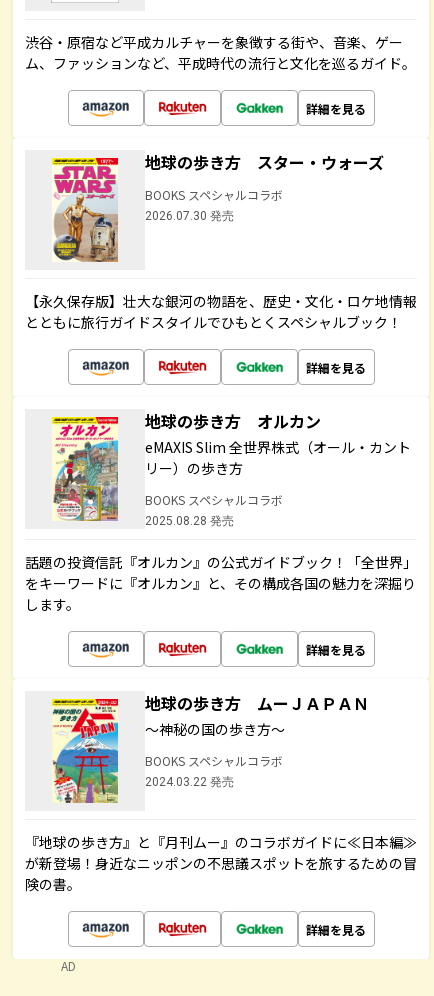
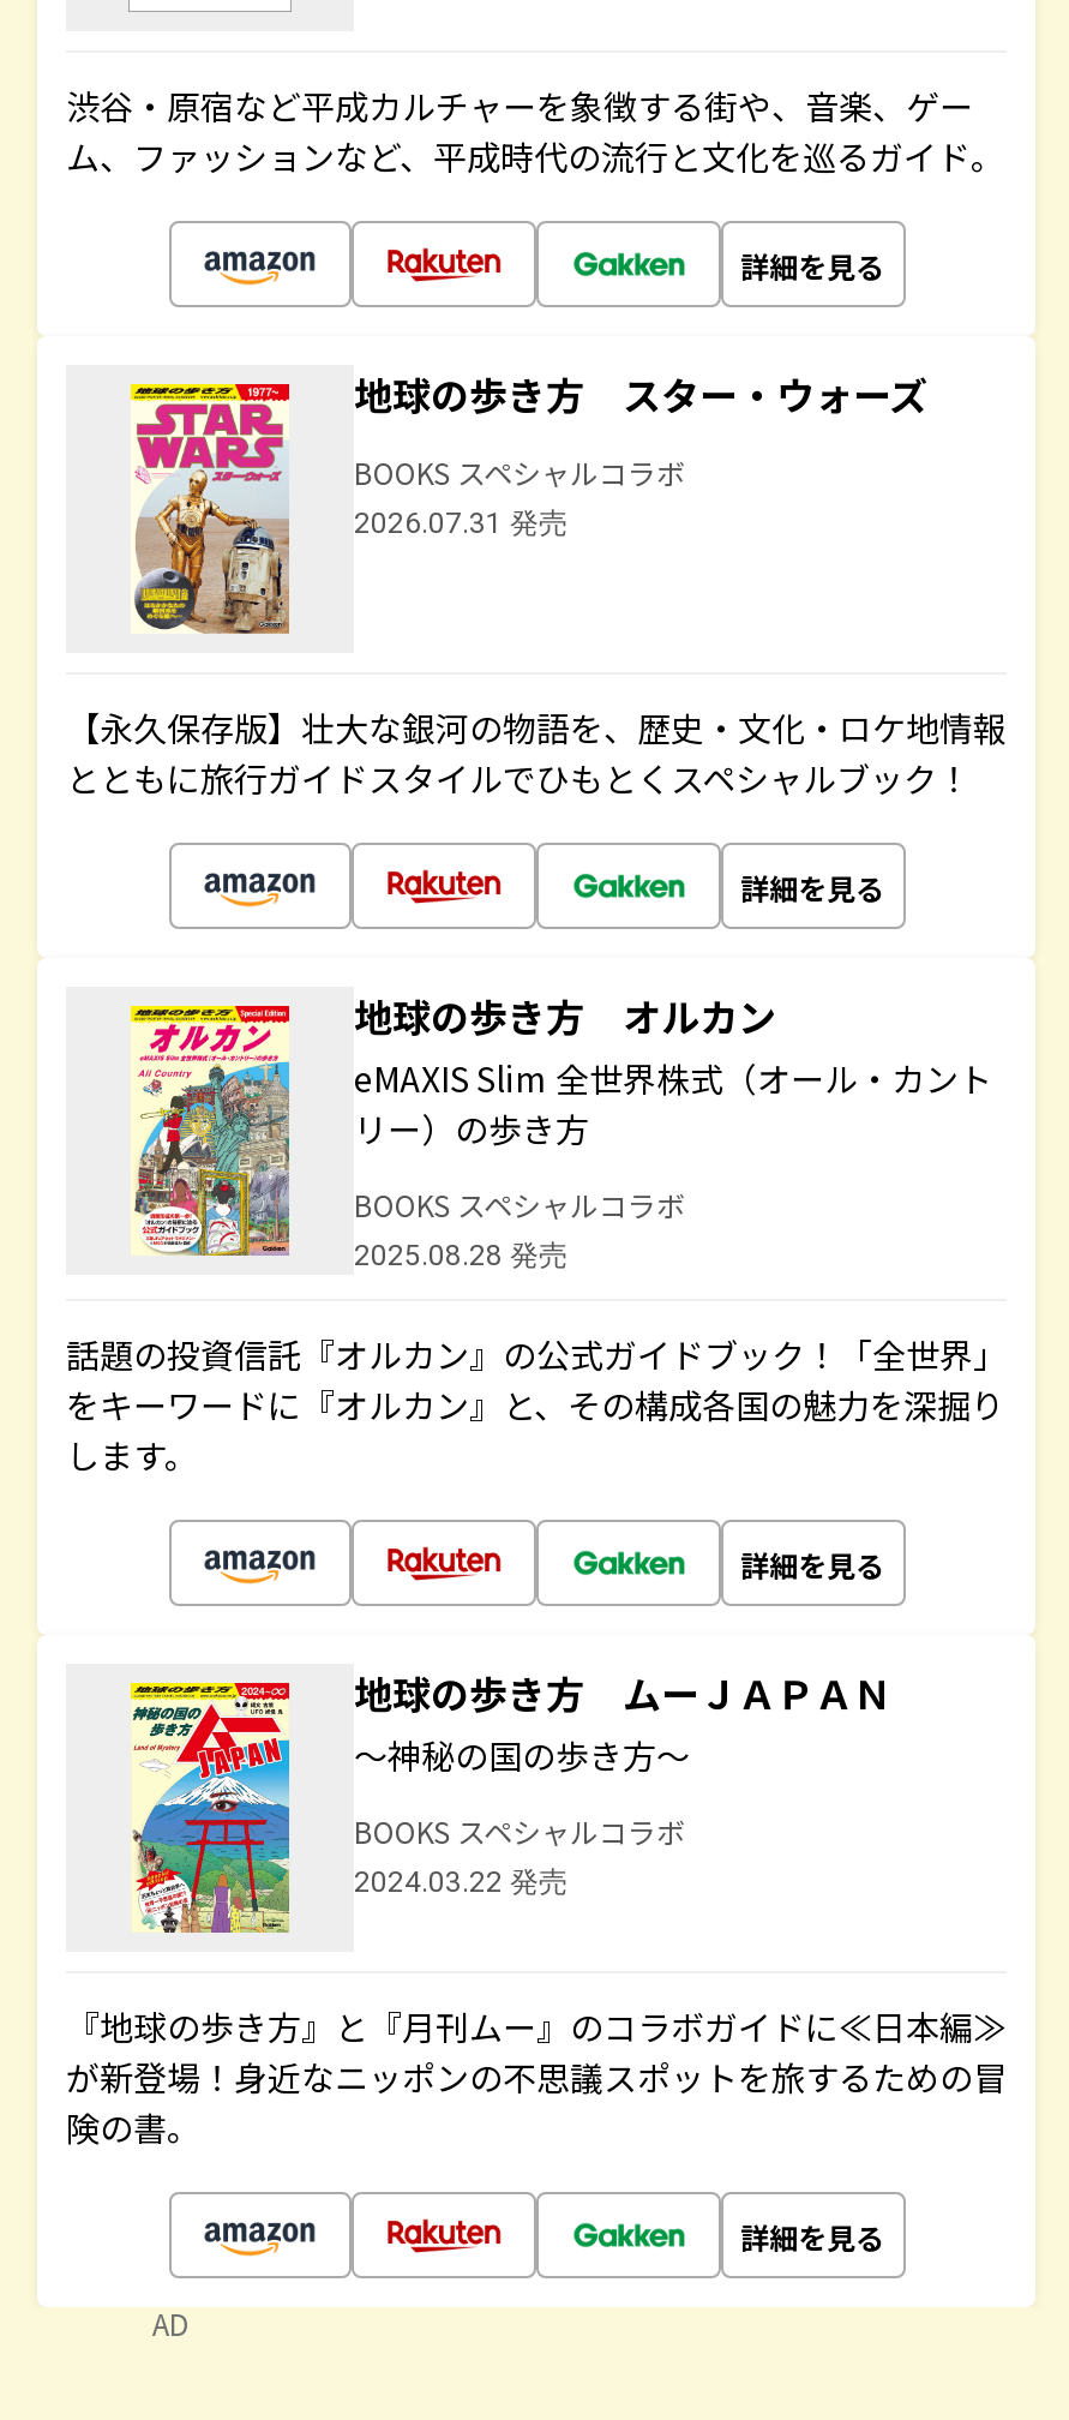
- 2026.07.30 発売
+ 2026.07.31 発売
